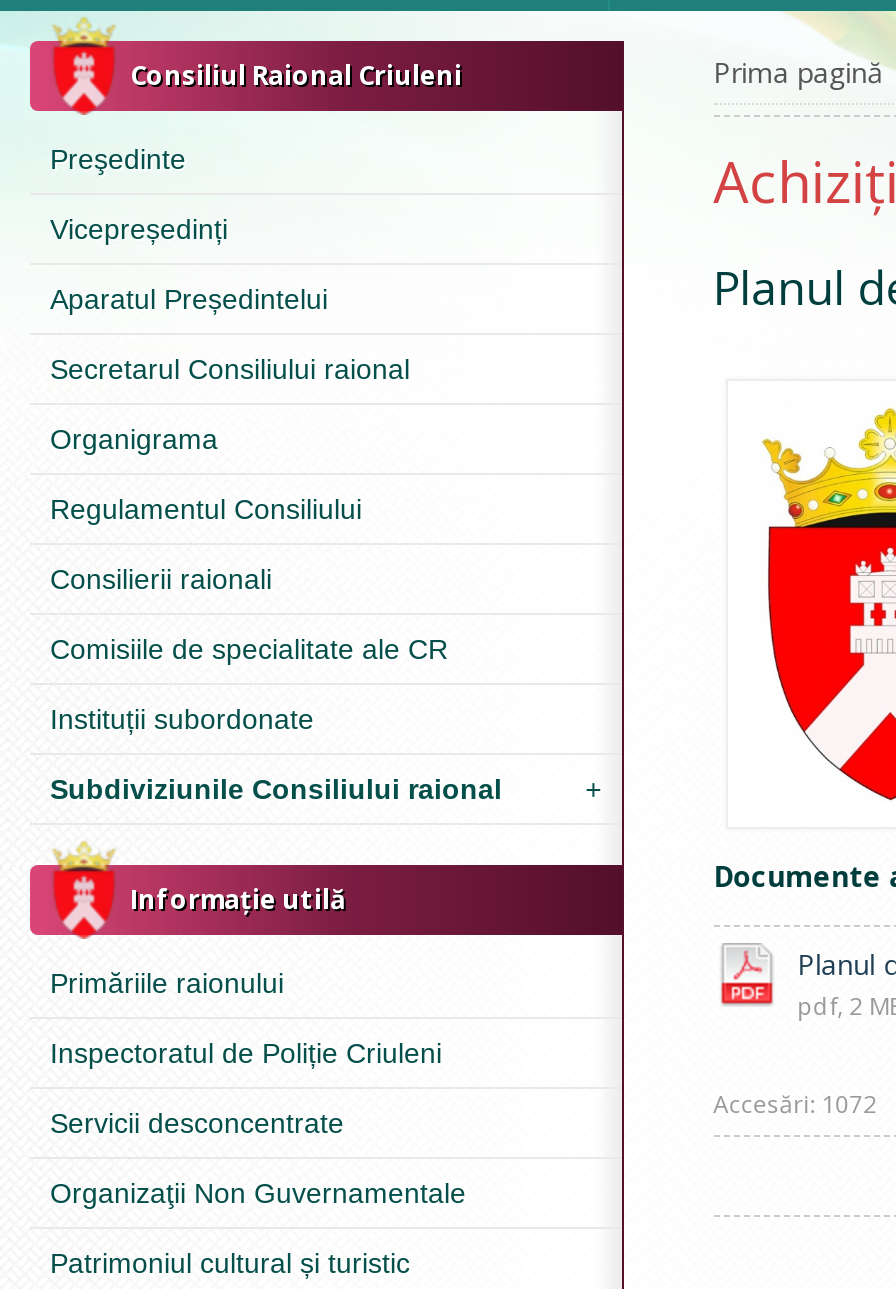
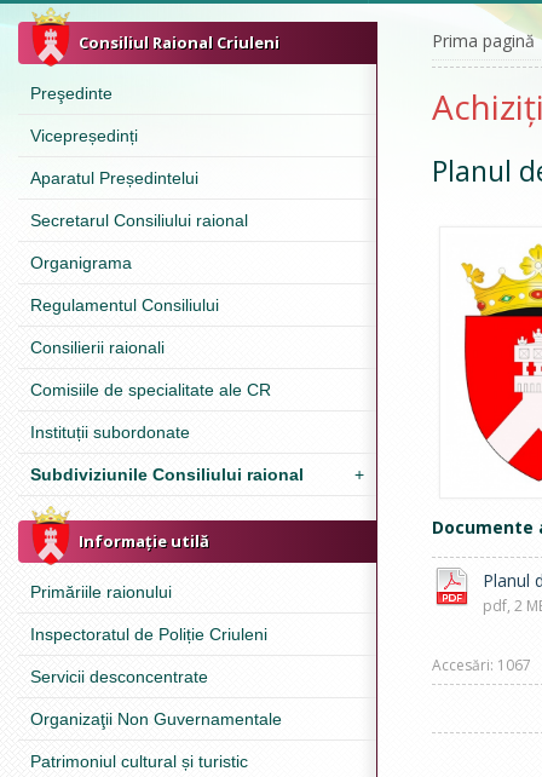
- Accesări: 1072
+ Accesări: 1067
